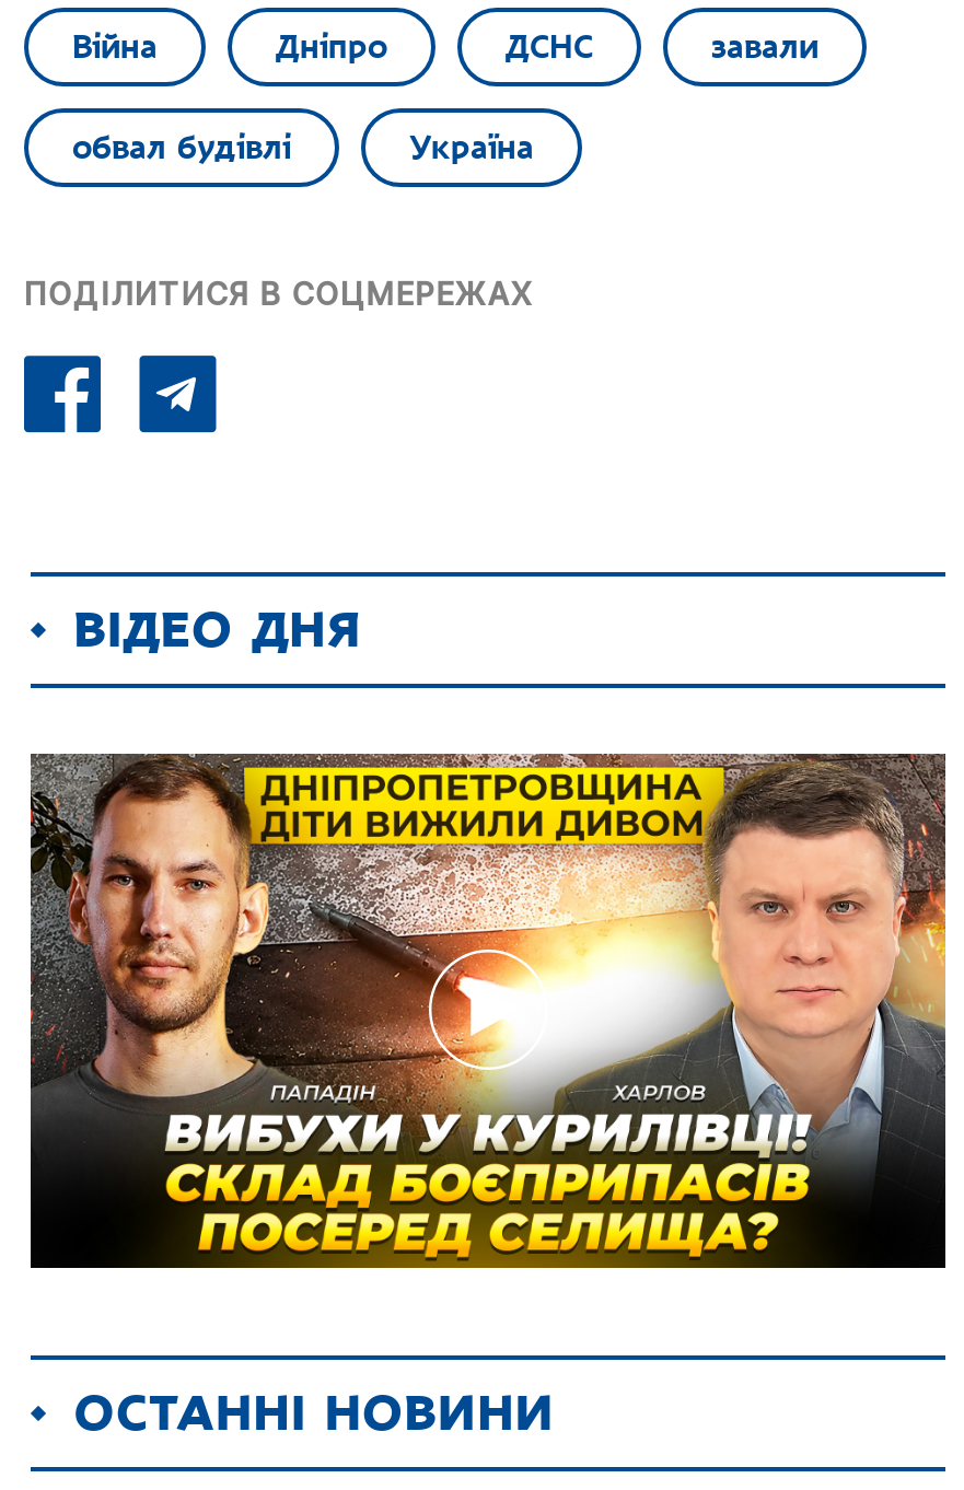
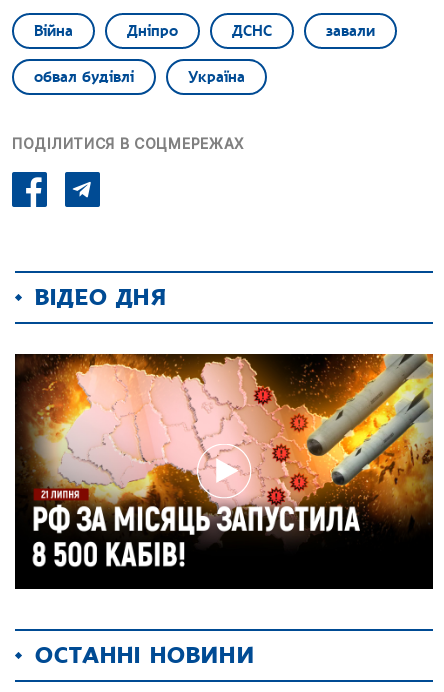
- [image]
+ [image]
